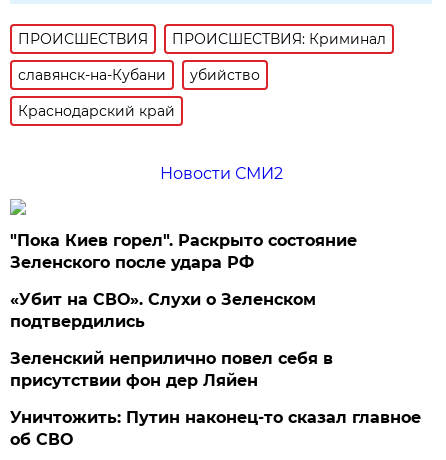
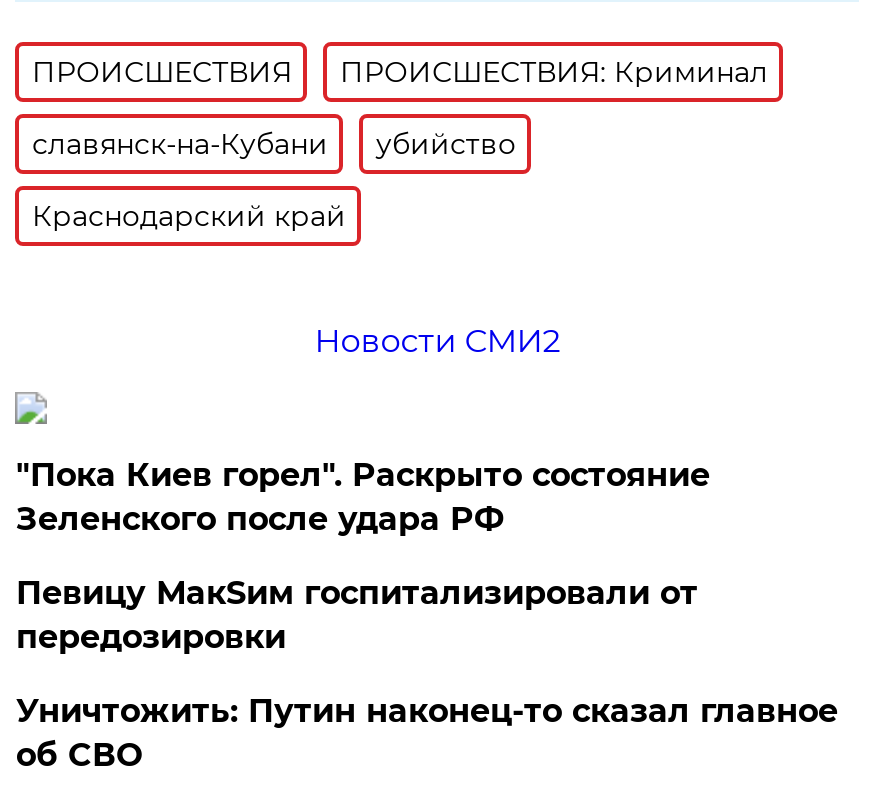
- «Убит на СВО». Слухи о Зеленском
- подтвердились
- Зеленский неприлично повел cебя в
- присутствии фон дер Ляйен
+ Певицу МакSим госпитализировали от
+ передозировки
